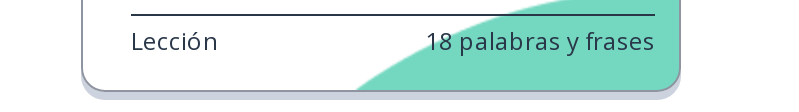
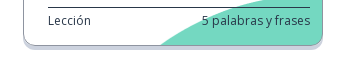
- 18 palabras y frases
+ 5 palabras y frases
